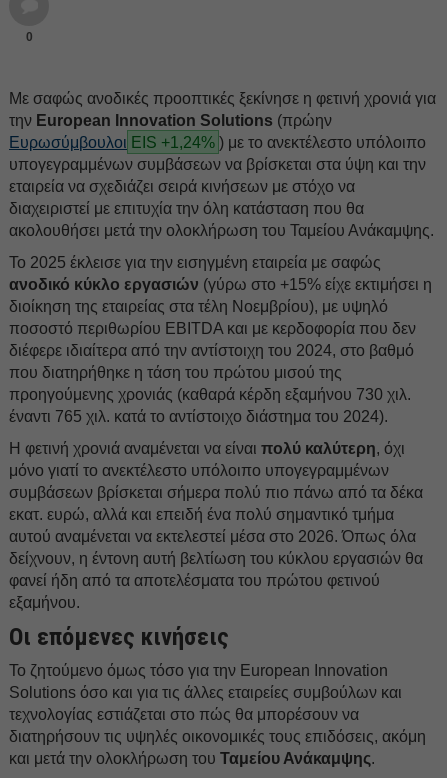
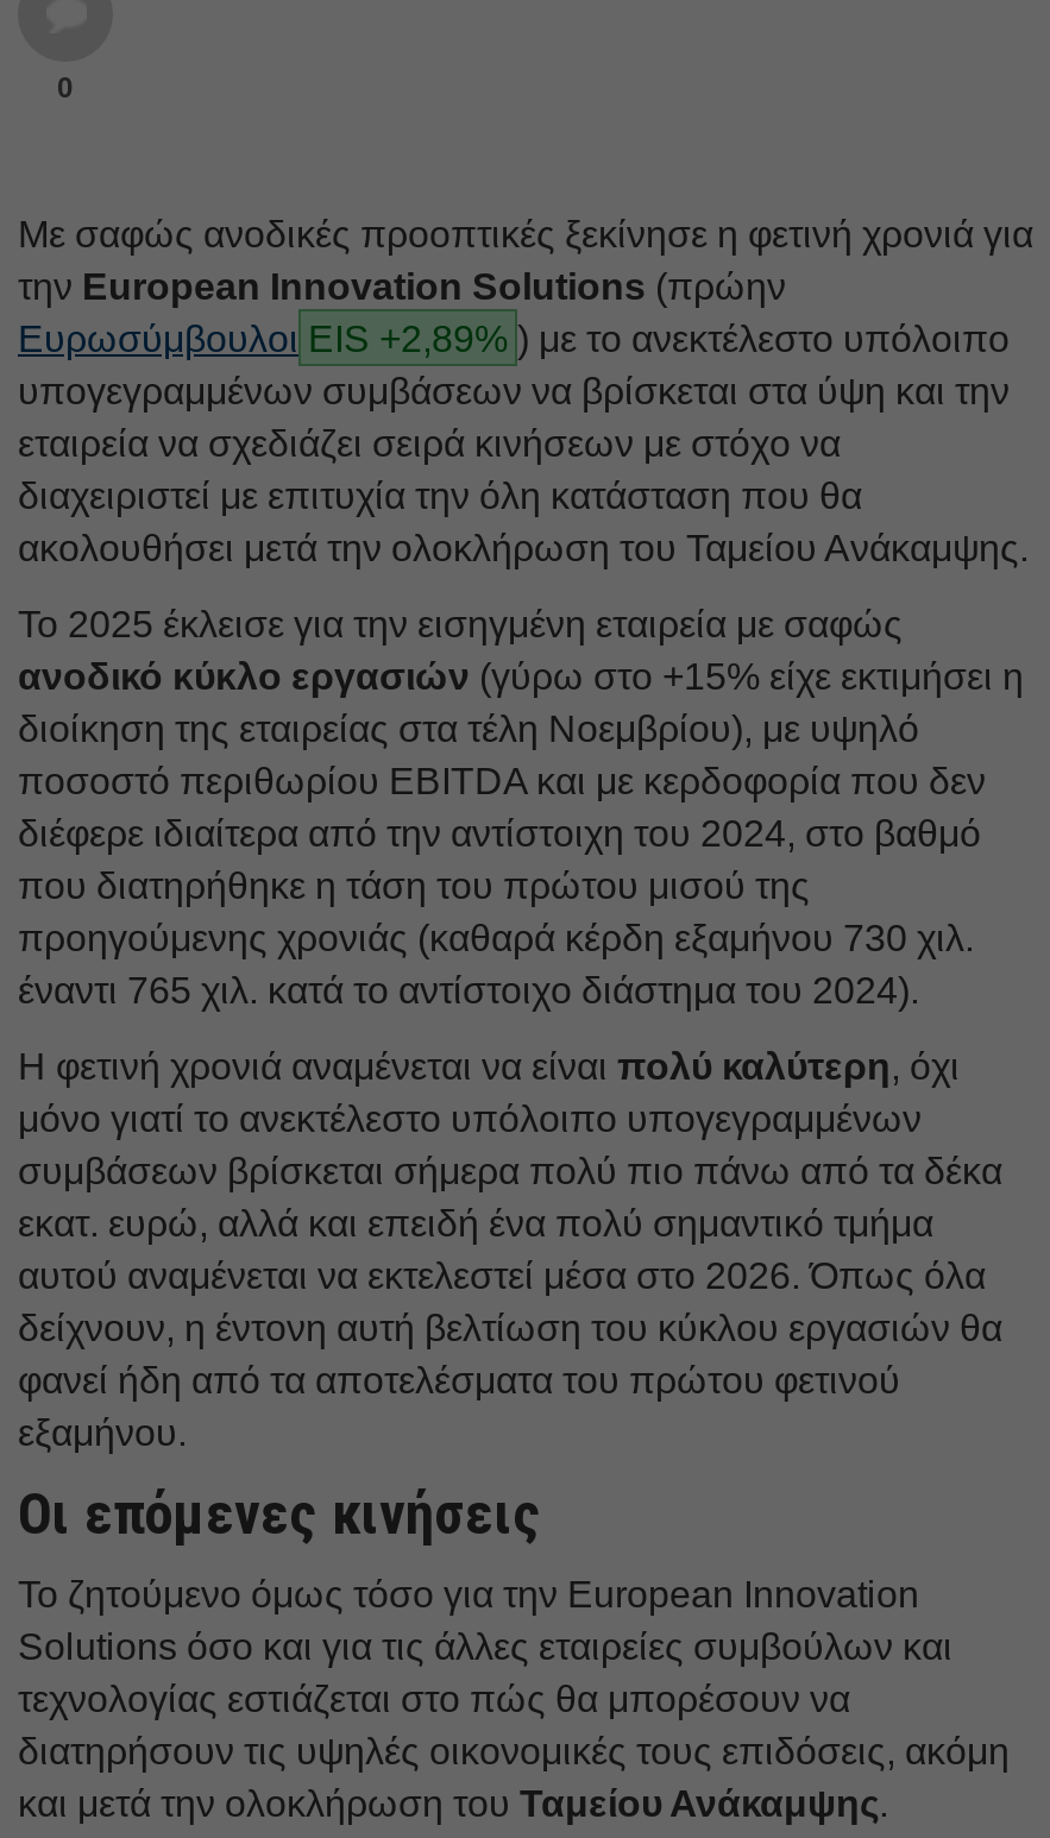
- Ευρωσύμβουλοι EIS +1,24% ) με το ανεκτέλεστο υπόλοιπο
+ Ευρωσύμβουλοι EIS +2,89% ) με το ανεκτέλεστο υπόλοιπο
